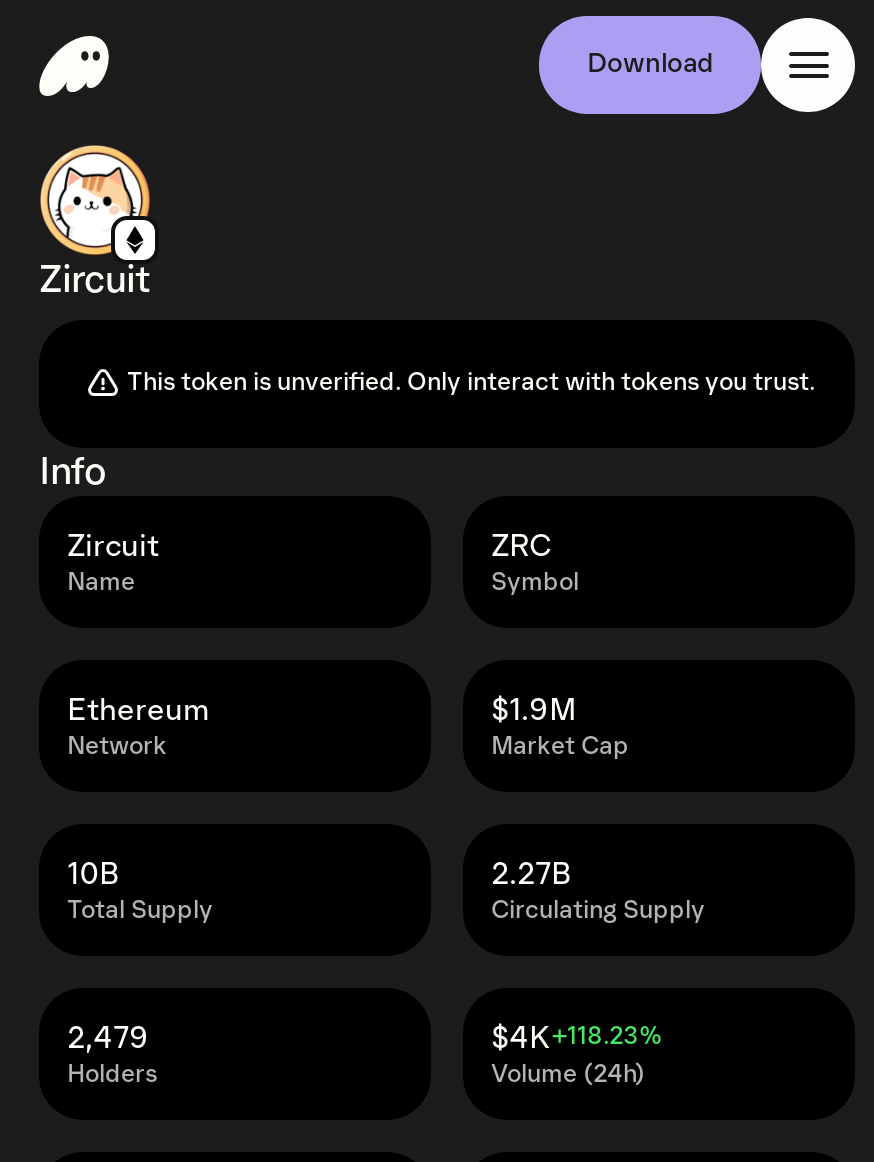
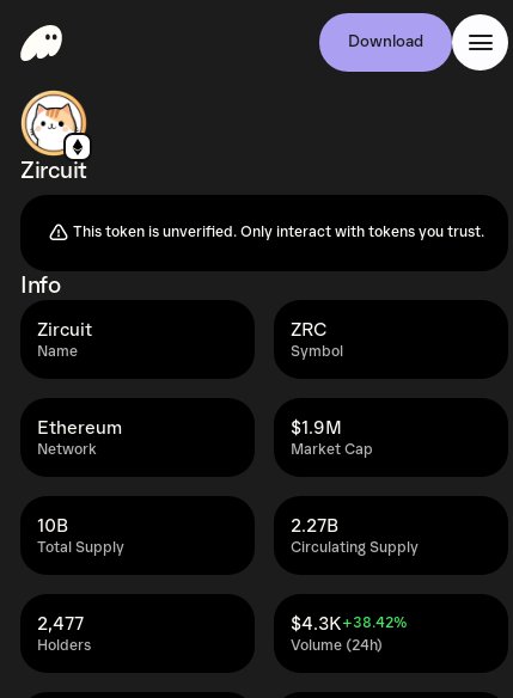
- 2,479
+ 2,477

- $4K+118.23%
+ $4.3K+38.42%
